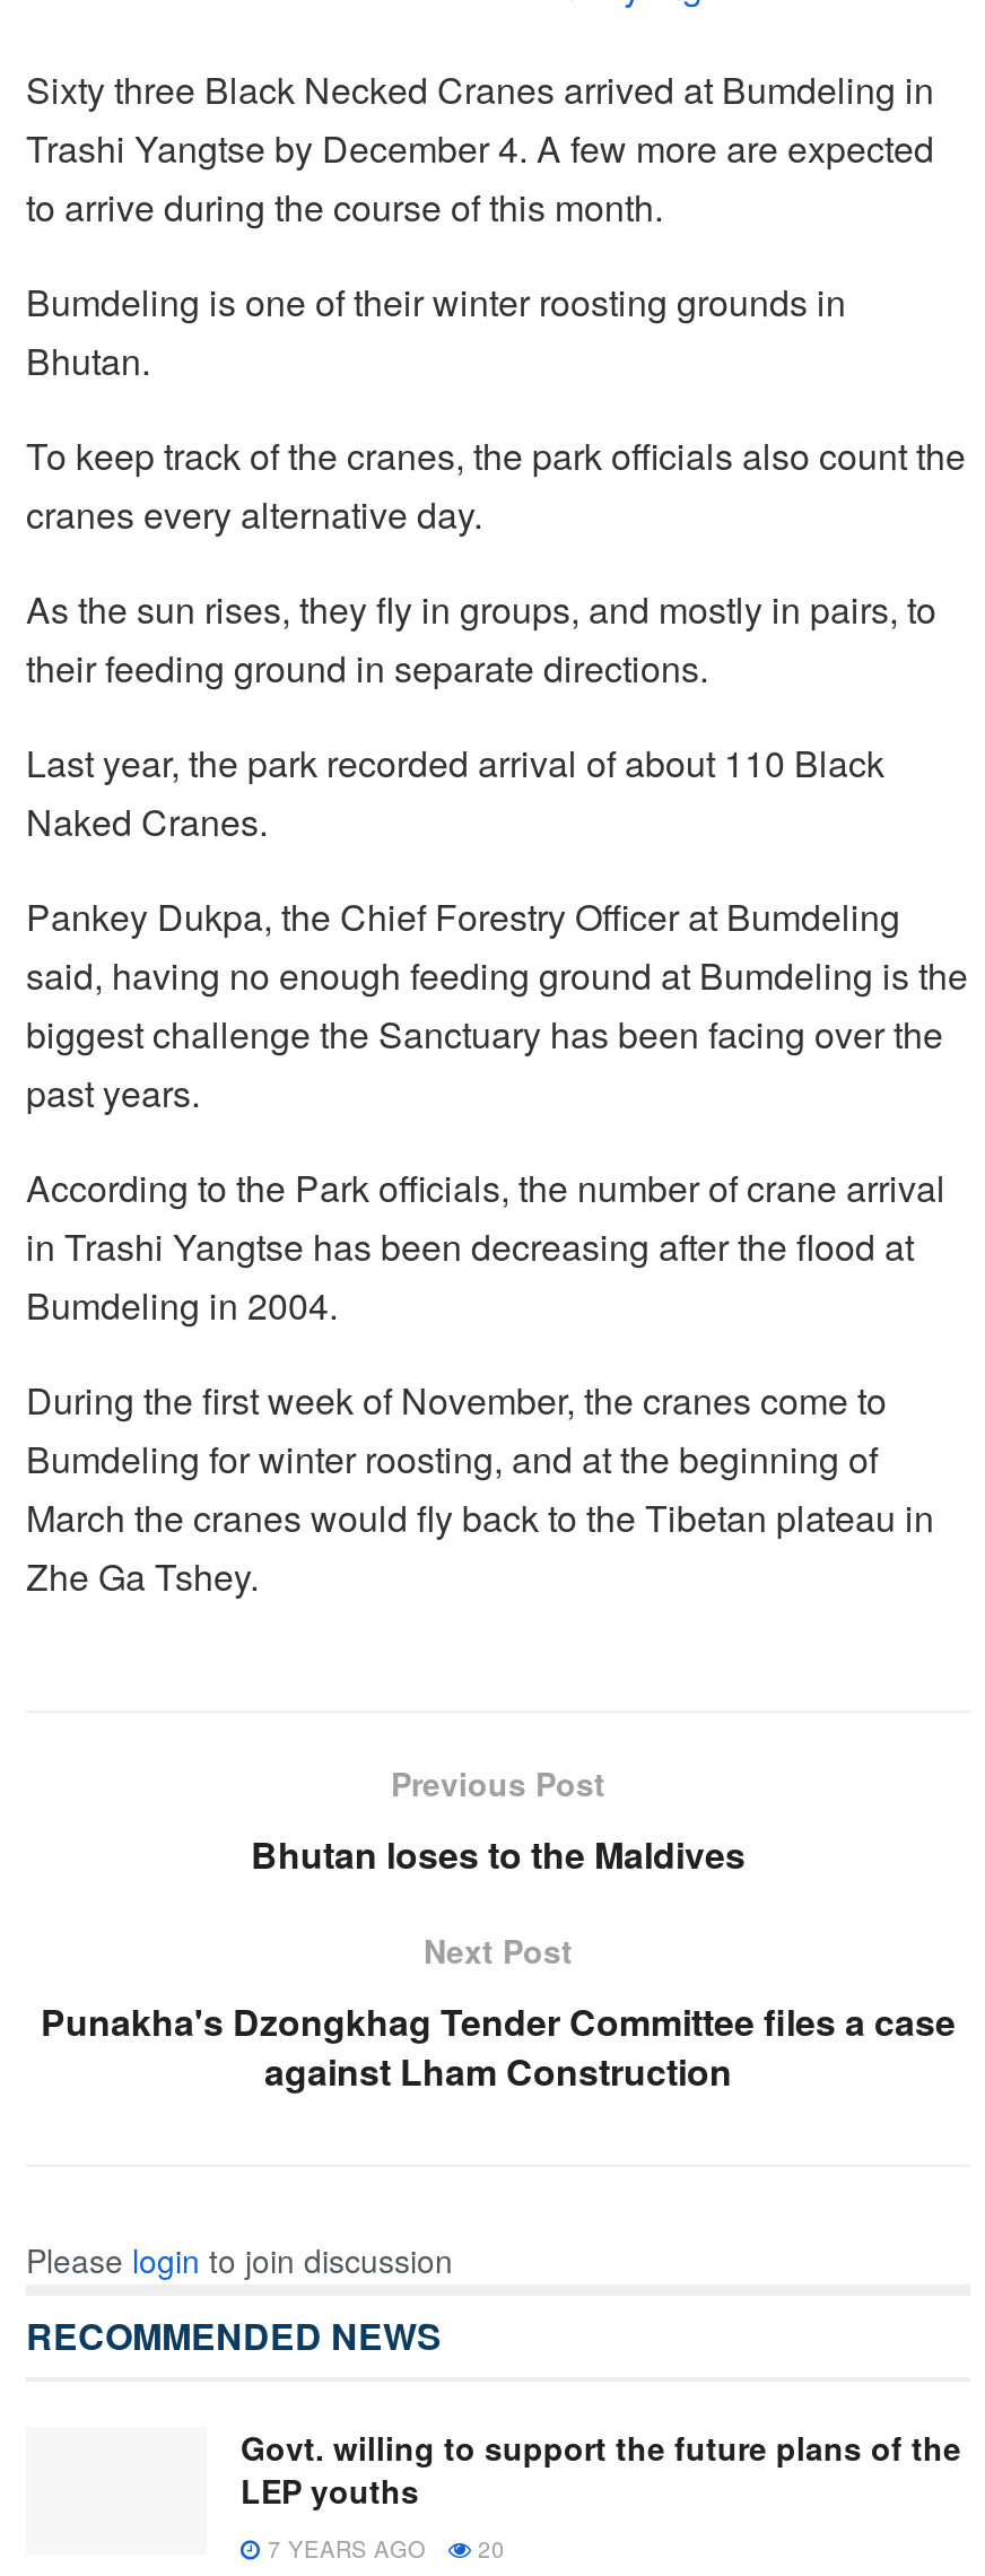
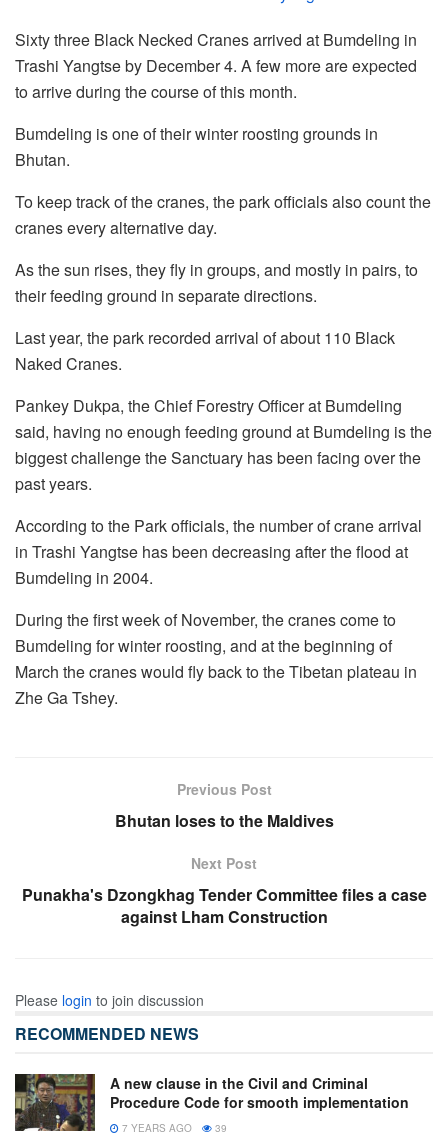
+ [image]

- Govt. willing to support the future plans of the
- LEP youths
+ A new clause in the Civil and Criminal
+ Procedure Code for smooth implementation

- 7 YEARS AGO 20
+ 7 YEARS AGO 39
